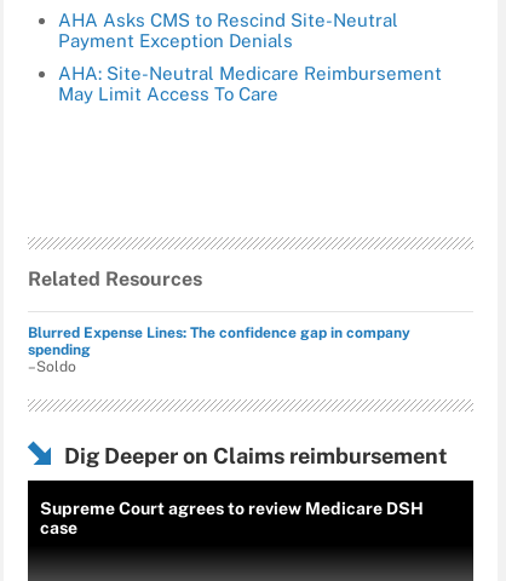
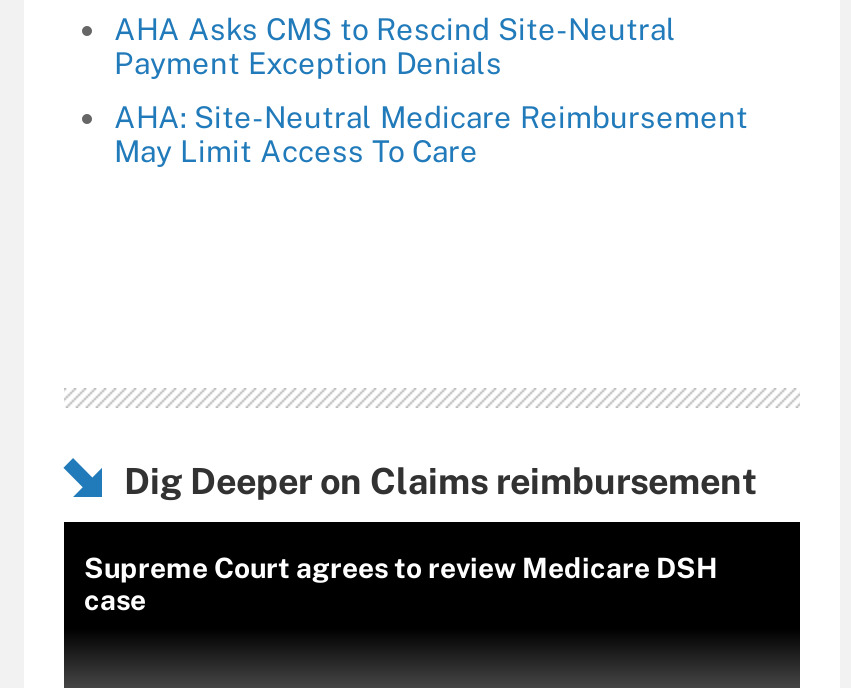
- Related Resources
- Blurred Expense Lines: The confidence gap in company
- spending
- –Soldo
